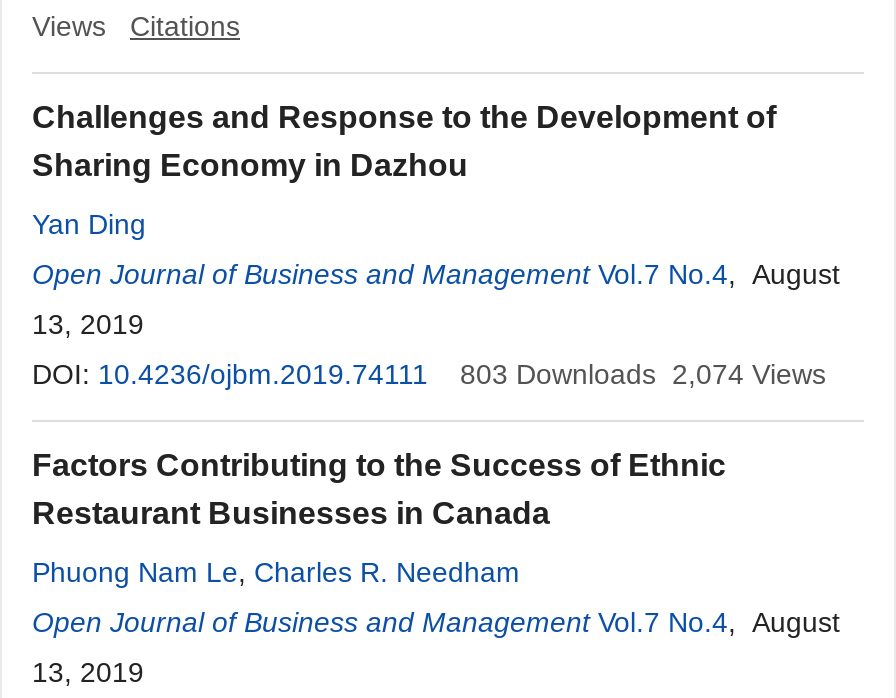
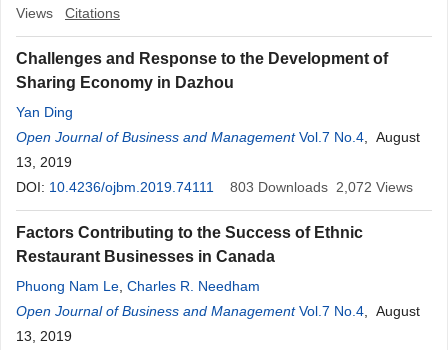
- 803 Downloads 2,074 Views
+ 803 Downloads 2,072 Views
